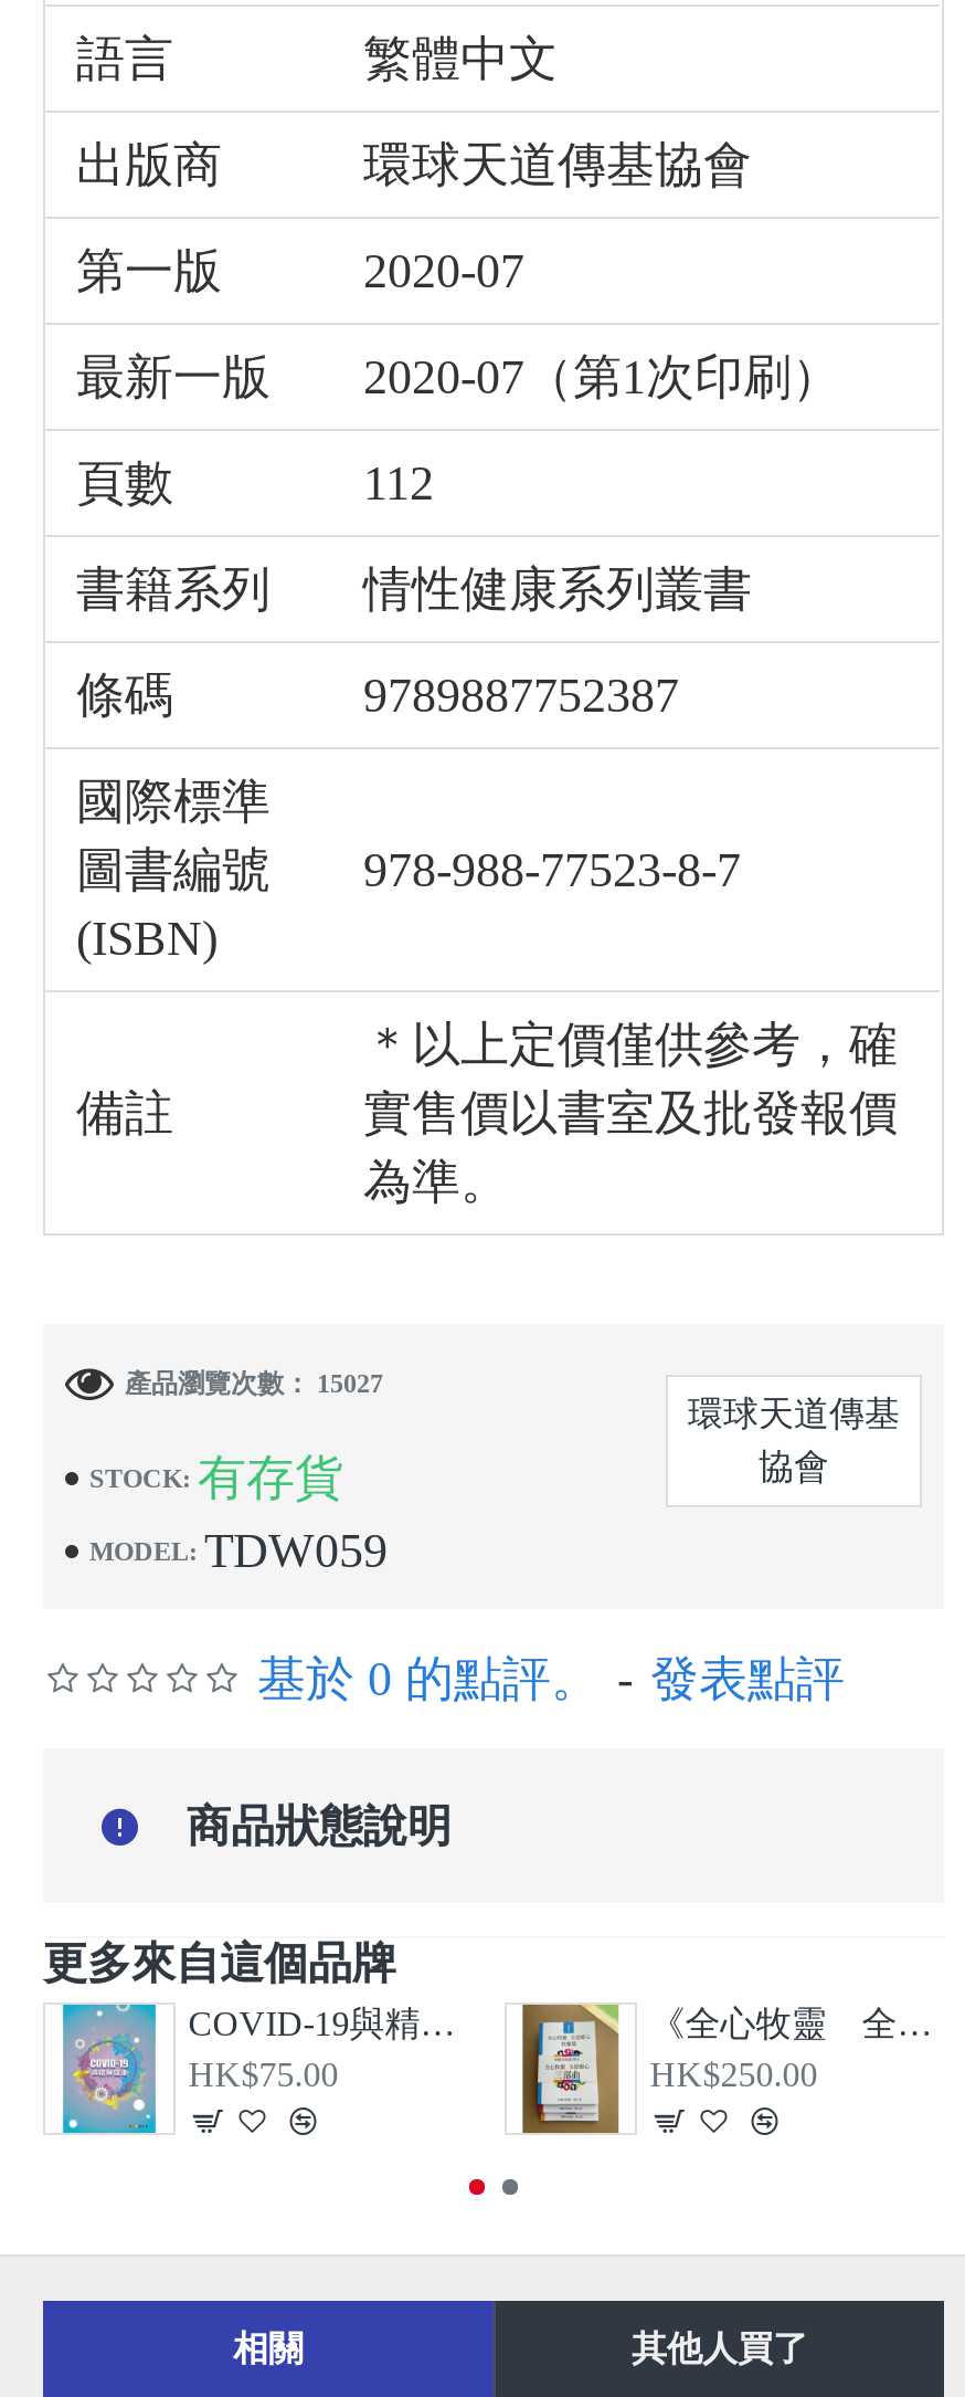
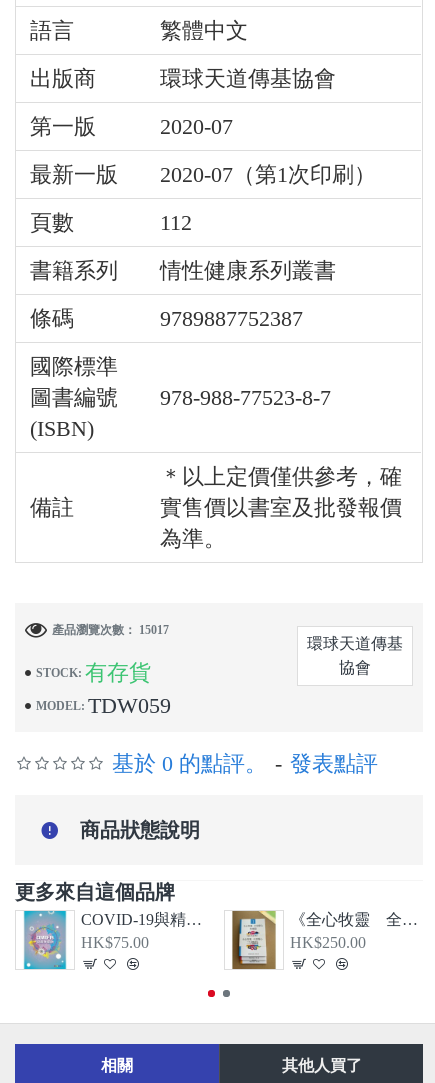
- 產品瀏覽次數： 15027
+ 產品瀏覽次數： 15017
